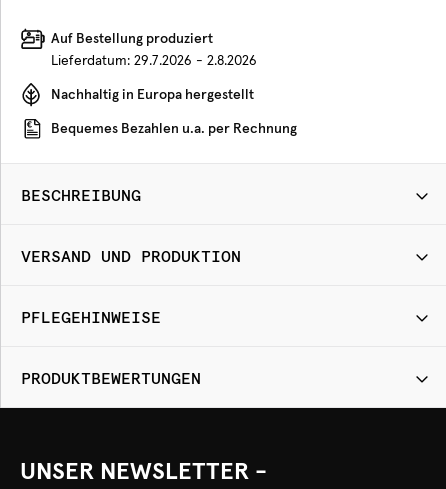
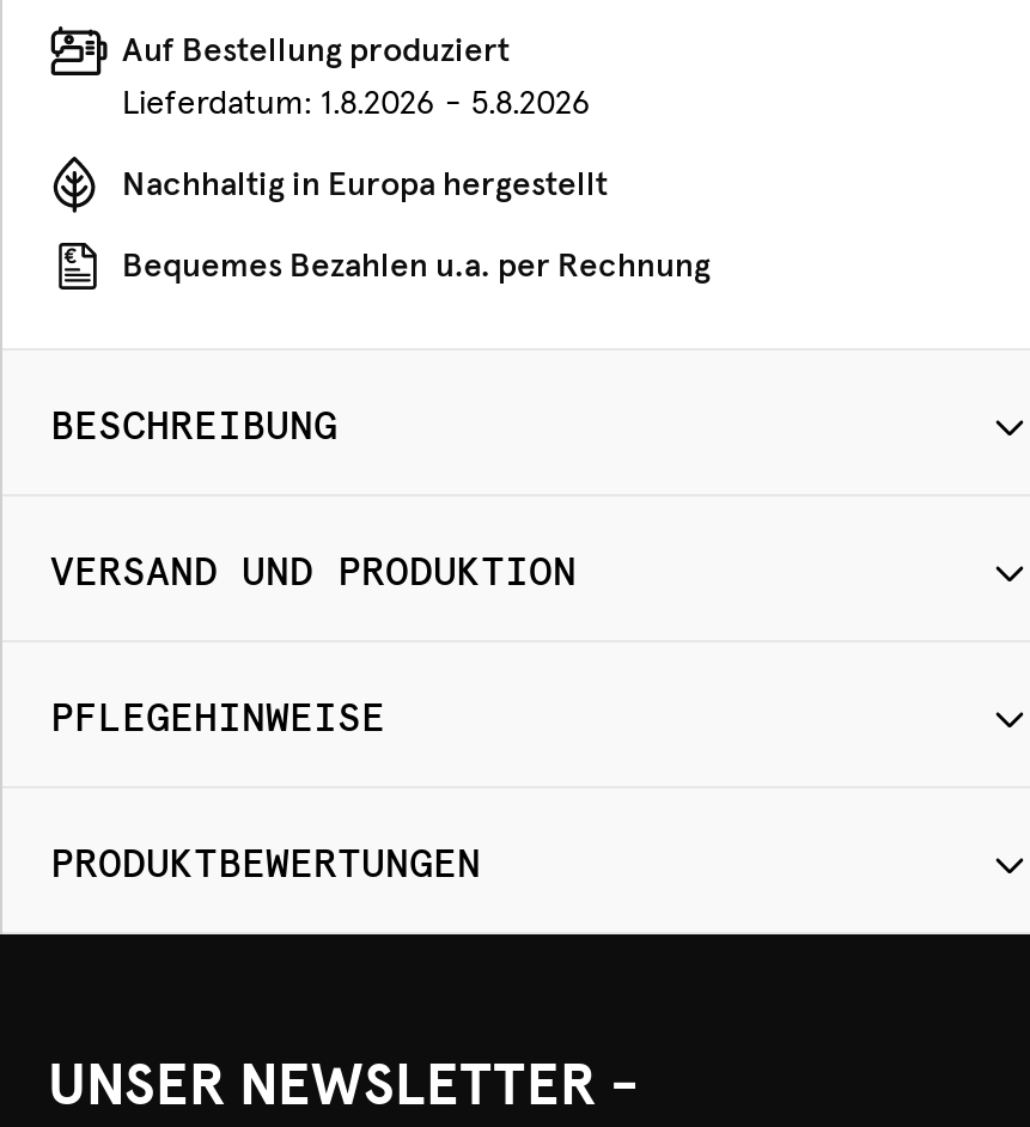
- Lieferdatum: 29.7.2026 - 2.8.2026
+ Lieferdatum: 1.8.2026 - 5.8.2026
